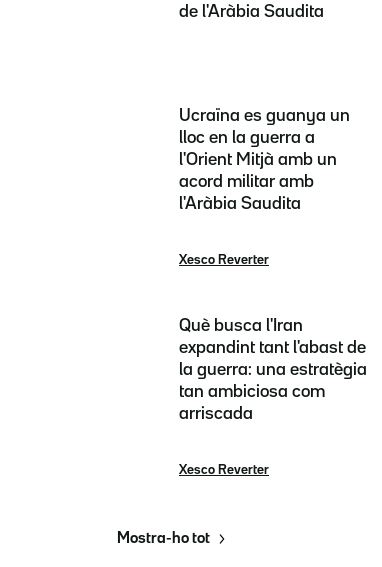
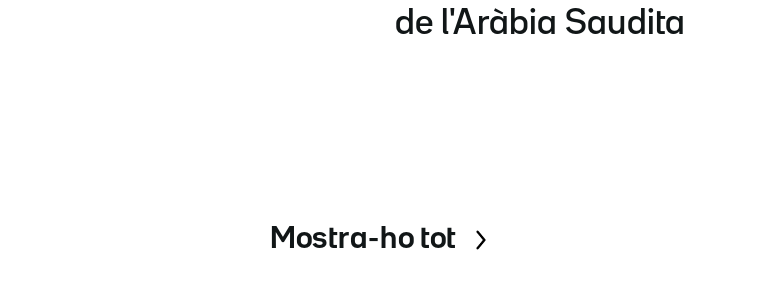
- Ucraïna es guanya un
- lloc en la guerra a
- l'Orient Mitjà amb un
- acord militar amb
- l'Aràbia Saudita

- Xesco Reverter

- Què busca l'Iran
- expandint tant l'abast de
- la guerra: una estratègia
- tan ambiciosa com
- arriscada

- Xesco Reverter
